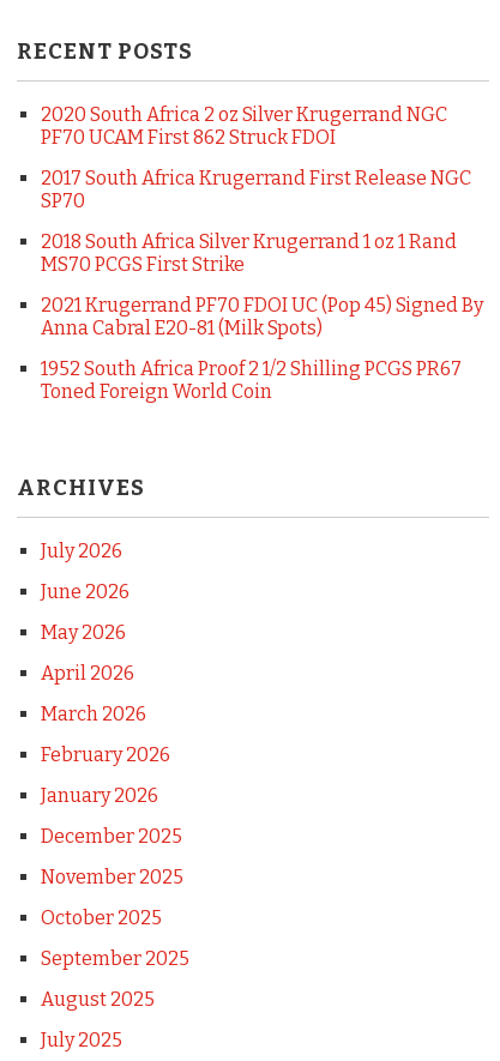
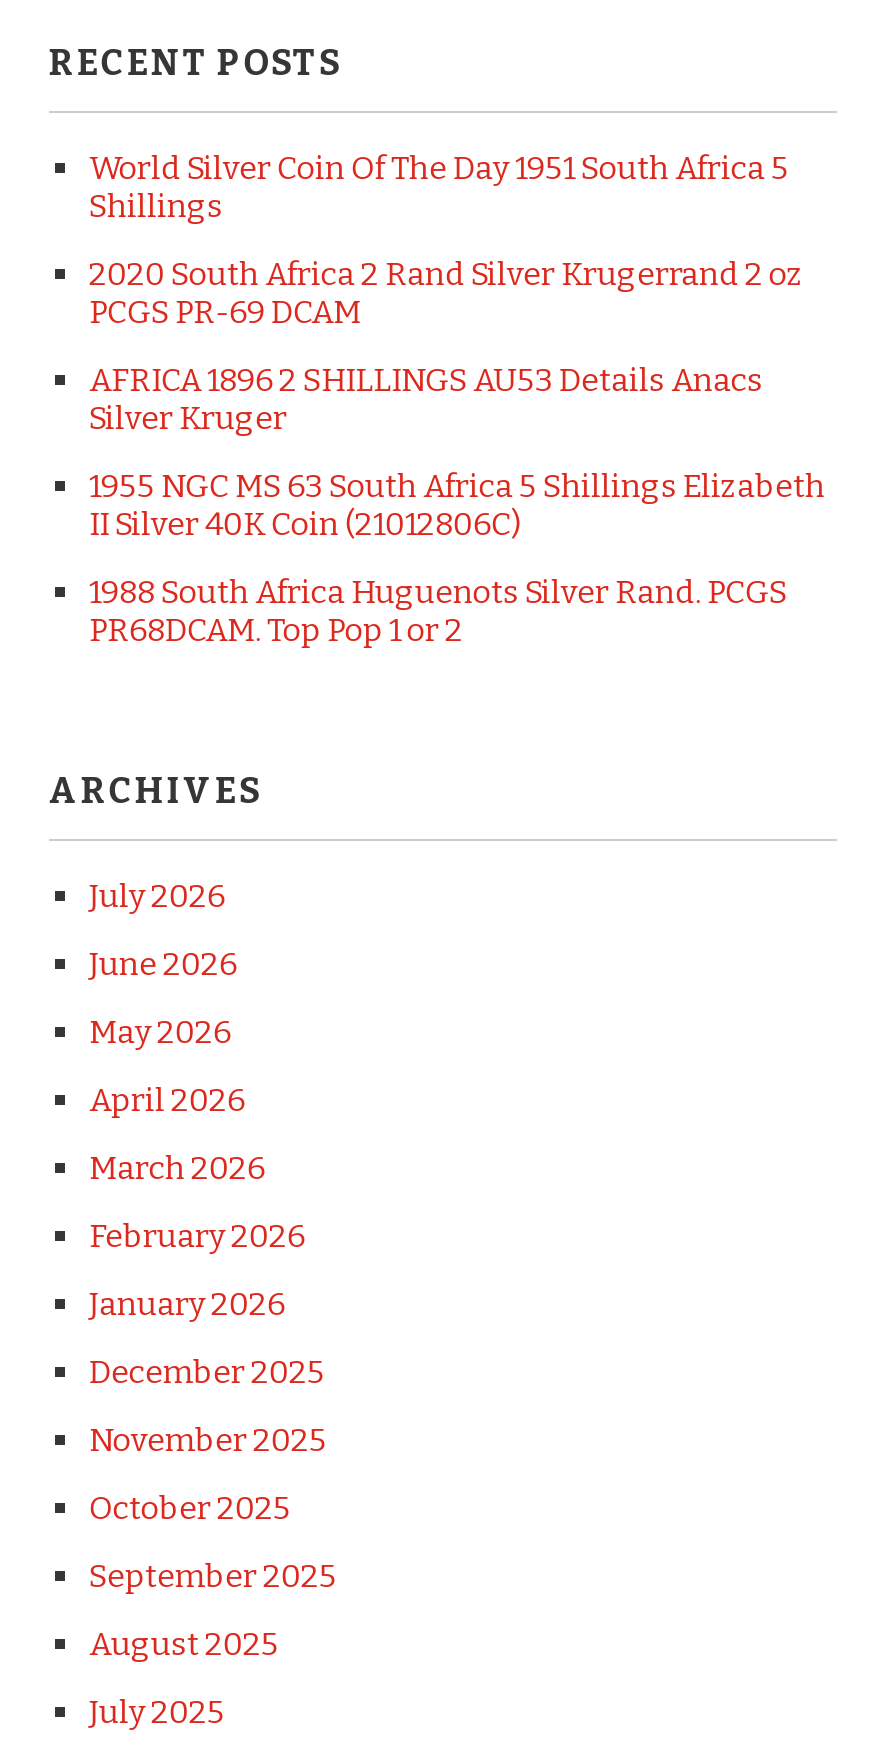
- 2020 South Africa 2 oz Silver Krugerrand NGC
- PF70 UCAM First 862 Struck FDOI
+ World Silver Coin Of The Day 1951 South Africa 5
+ Shillings

- 2017 South Africa Krugerrand First Release NGC
- SP70
+ 2020 South Africa 2 Rand Silver Krugerrand 2 oz
+ PCGS PR-69 DCAM

- 2018 South Africa Silver Krugerrand 1 oz 1 Rand
- MS70 PCGS First Strike
+ AFRICA 1896 2 SHILLINGS AU53 Details Anacs
+ Silver Kruger

- 2021 Krugerrand PF70 FDOI UC (Pop 45) Signed By
- Anna Cabral E20-81 (Milk Spots)
+ 1955 NGC MS 63 South Africa 5 Shillings Elizabeth
+ II Silver 40K Coin (21012806C)

- 1952 South Africa Proof 2 1/2 Shilling PCGS PR67
- Toned Foreign World Coin
+ 1988 South Africa Huguenots Silver Rand. PCGS
+ PR68DCAM. Top Pop 1 or 2
